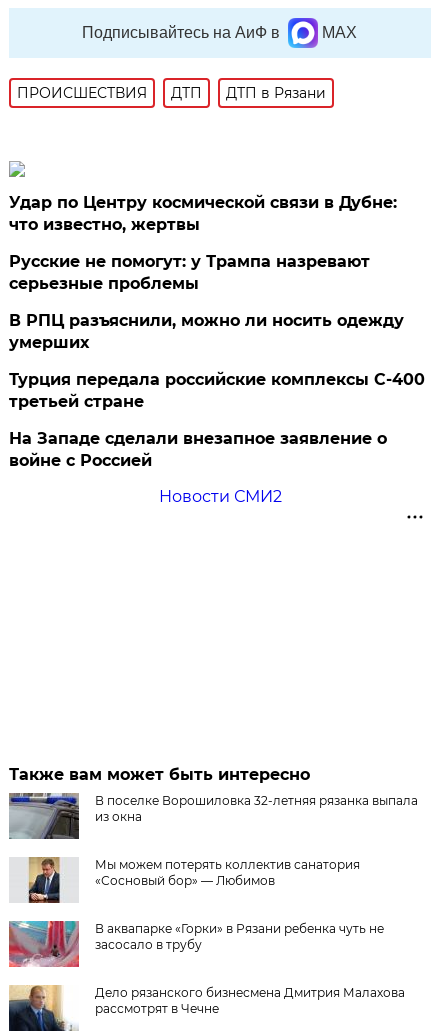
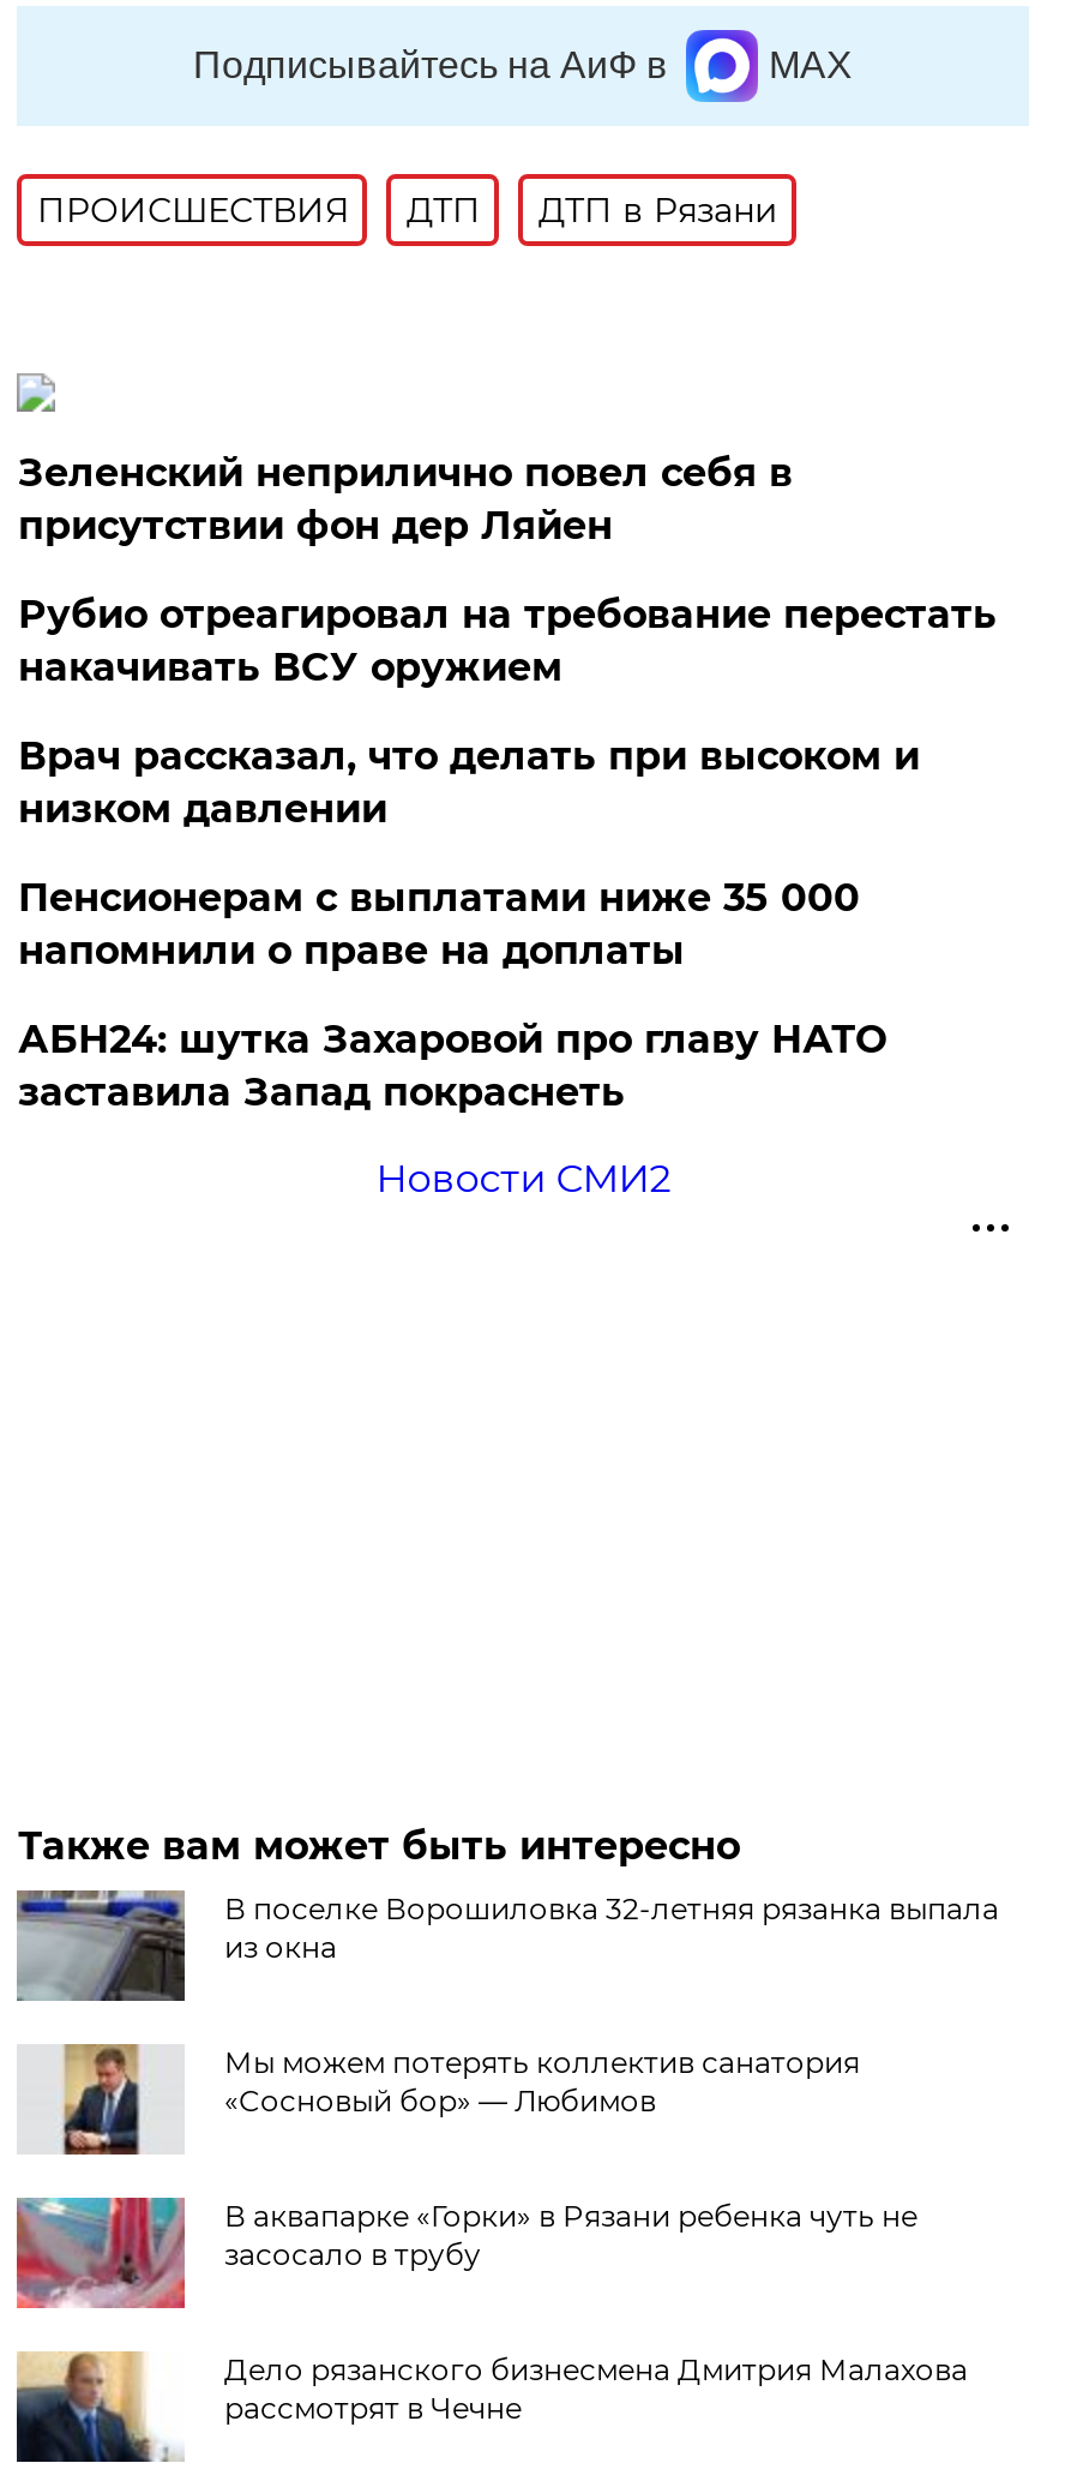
- Удар по Центру космической связи в Дубне:
- что известно, жертвы
+ Зеленский неприлично повел cебя в
+ присутствии фон дер Ляйен

- Русские не помогут: у Трампа назревают
- серьезные проблемы
+ Рубио отреагировал на требование перестать
+ накачивать ВСУ оружием

- В РПЦ разъяснили, можно ли носить одежду
- умерших
+ Врач рассказал, что делать при высоком и
+ низком давлении

- Турция передала российские комплексы С-400
- третьей стране
+ Пенсионерам с выплатами ниже 35 000
+ напомнили о праве на доплаты

- На Западе сделали внезапное заявление о
- войне с Россией
+ АБН24: шутка Захаровой про главу НАТО
+ заставила Запад покраснеть
